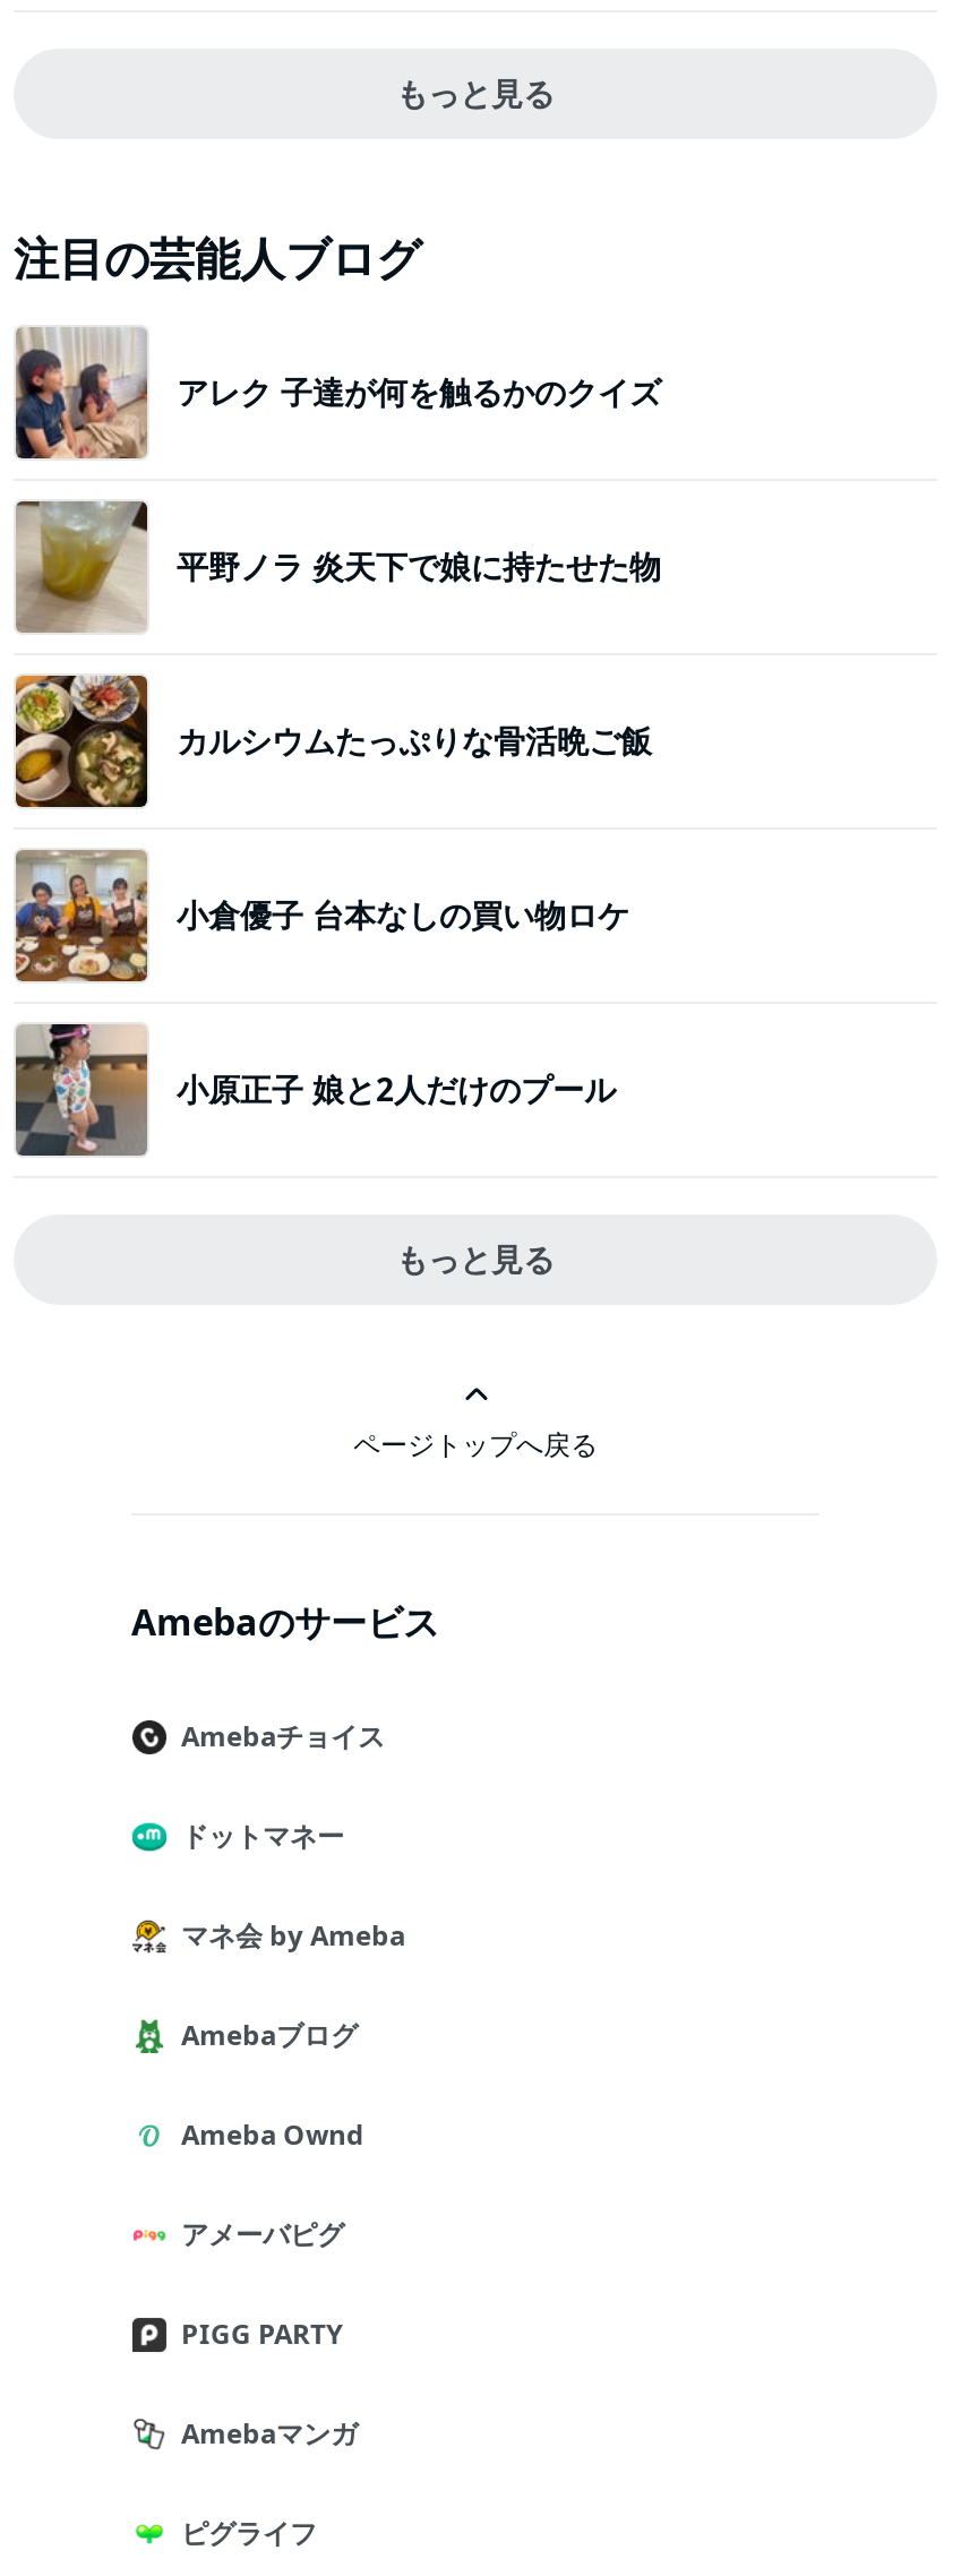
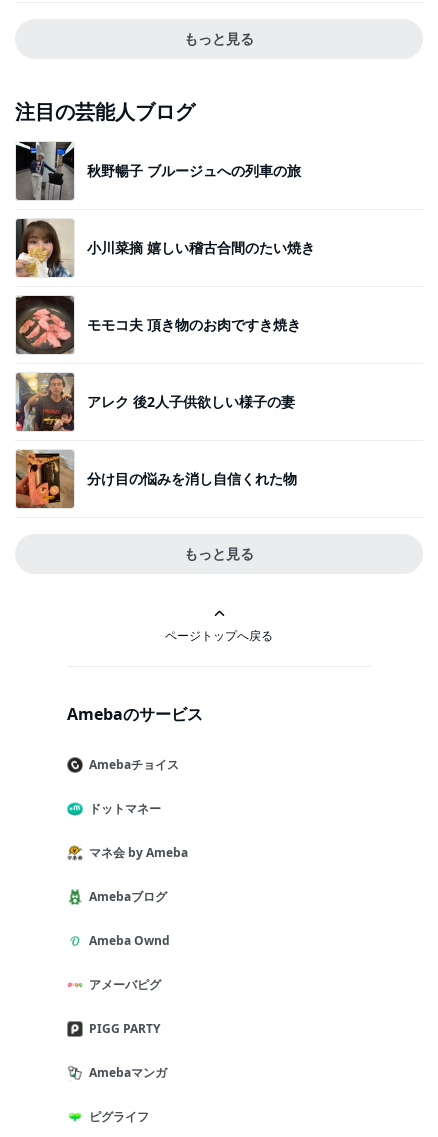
- [image]
- アレク 子達が何を触るかのクイズ
+ [image]
+ 秋野暢子 ブルージュへの列車の旅

- [image]
- 平野ノラ 炎天下で娘に持たせた物
+ [image]
+ 小川菜摘 嬉しい稽古合間のたい焼き

- [image]
- カルシウムたっぷりな骨活晩ご飯
+ [image]
+ モモコ夫 頂き物のお肉ですき焼き

- [image]
- 小倉優子 台本なしの買い物ロケ
+ [image]
+ アレク 後2人子供欲しい様子の妻

- [image]
- 小原正子 娘と2人だけのプール
+ [image]
+ 分け目の悩みを消し自信くれた物
